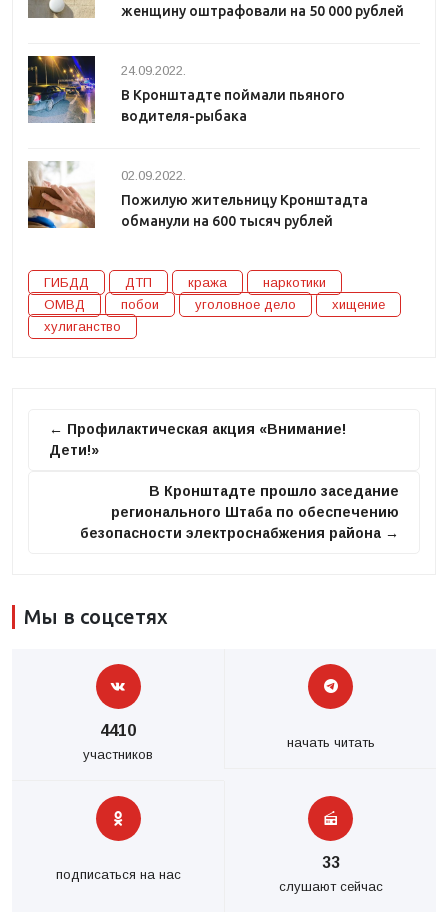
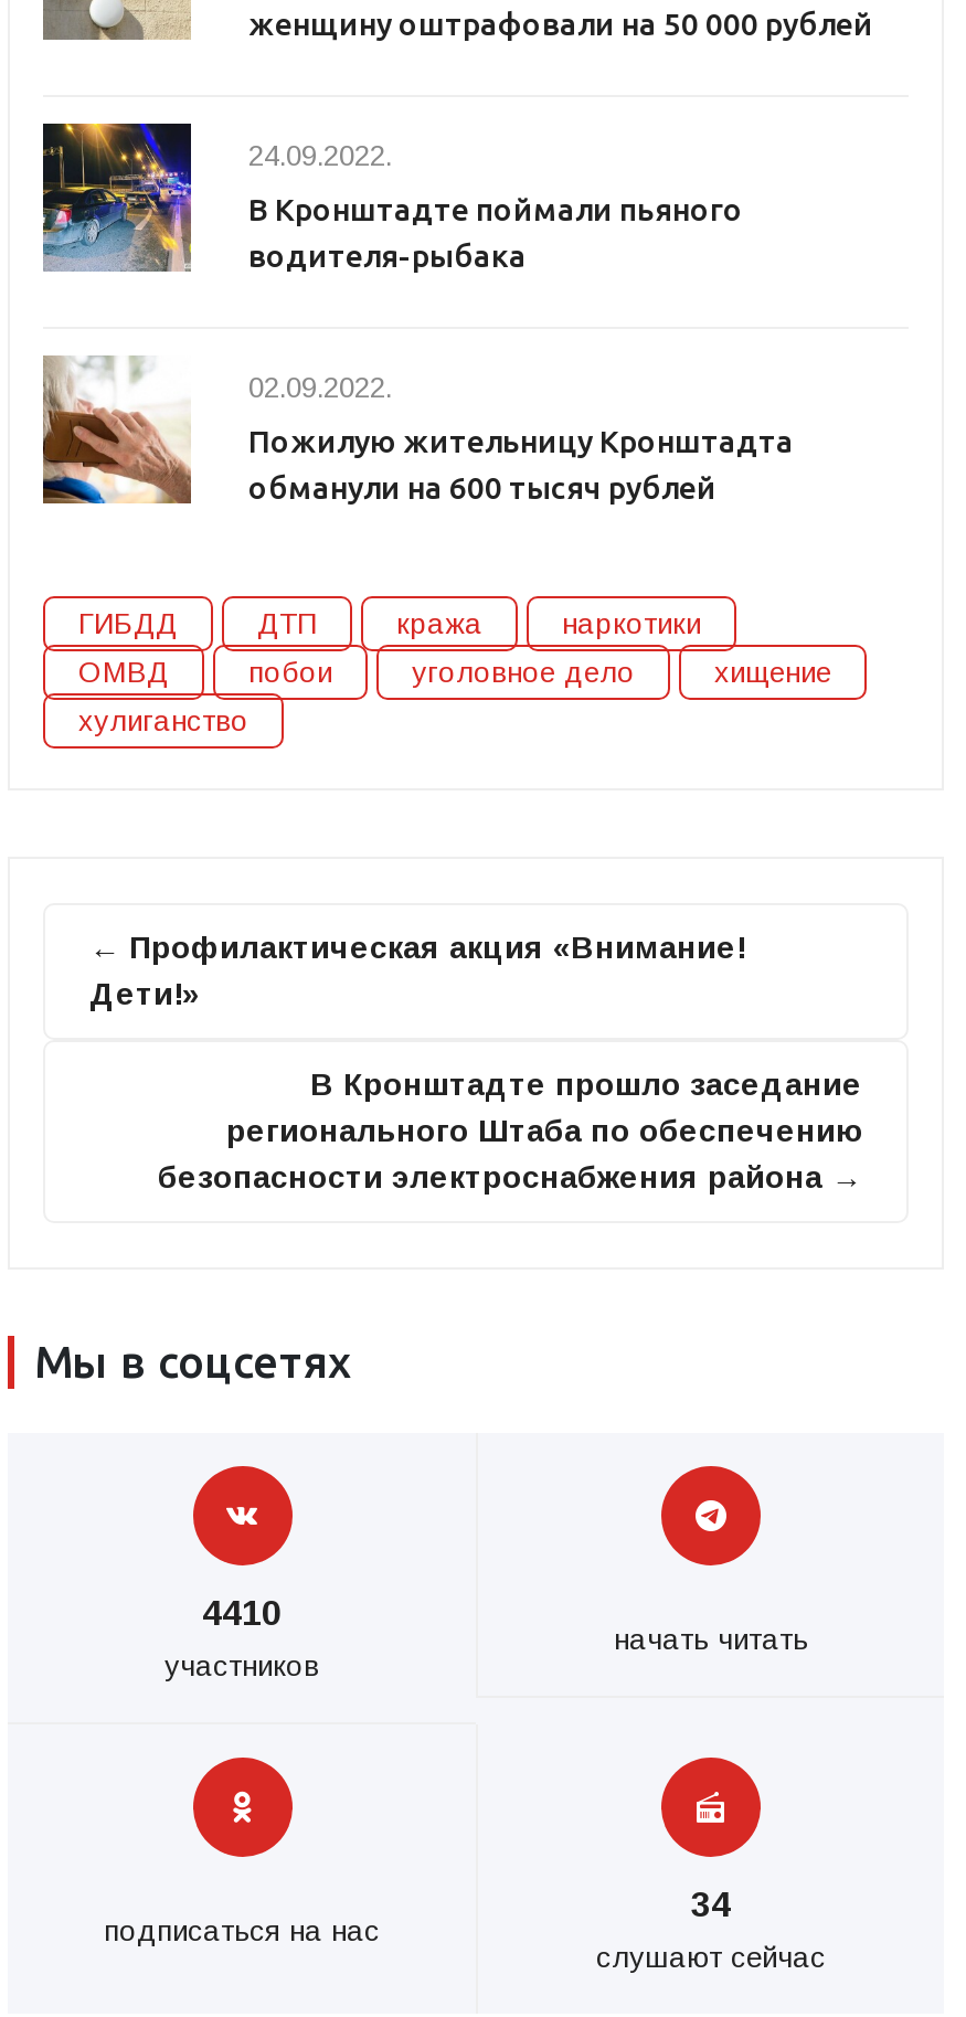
- 33
+ 34
